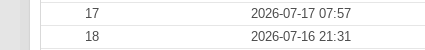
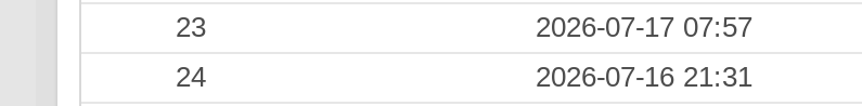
- 17
+ 23

- 18
+ 24
